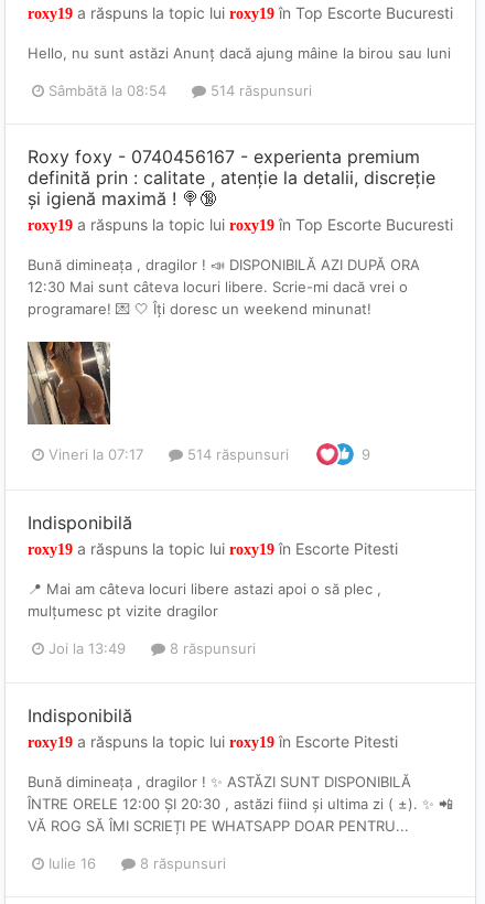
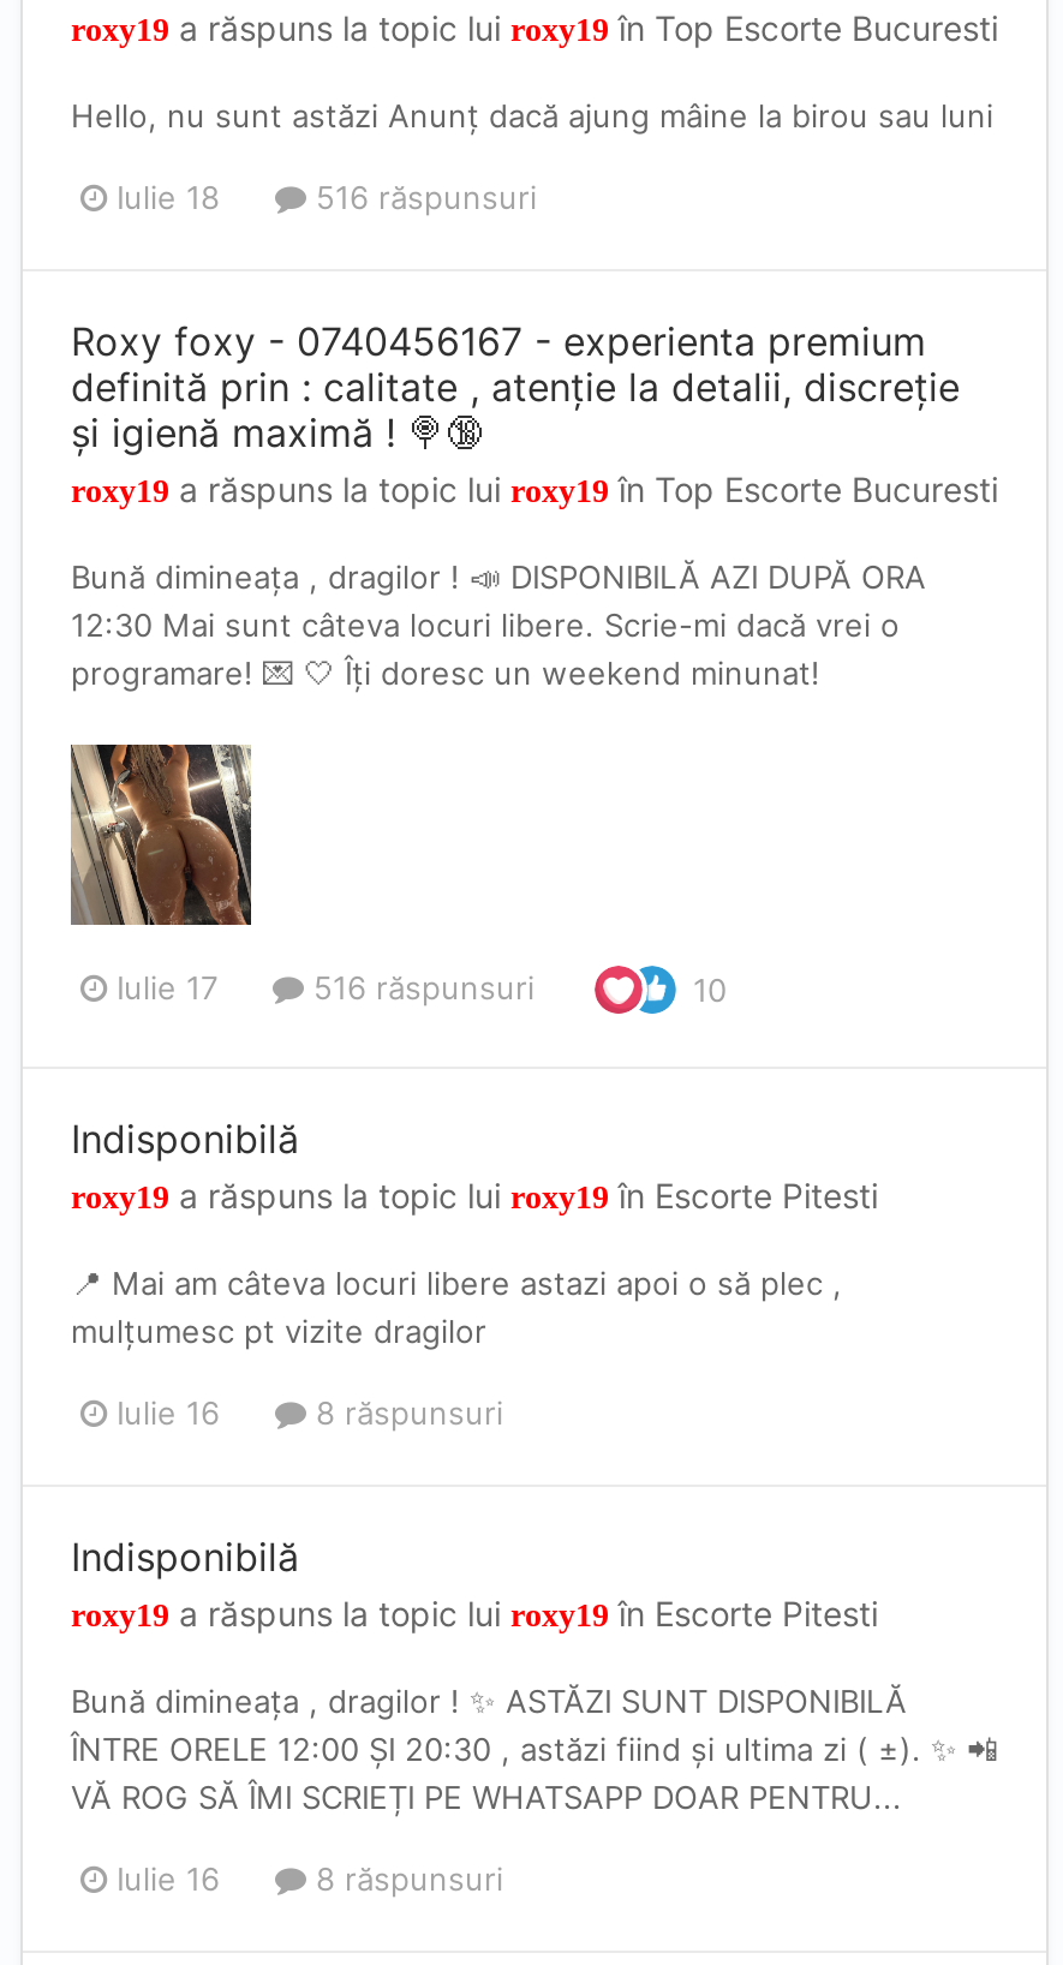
- Sâmbătă la 08:54
- 514 răspunsuri
+ Iulie 18
+ 516 răspunsuri

- Vineri la 07:17
- 514 răspunsuri
- 9
+ Iulie 17
+ 516 răspunsuri
+ 10

- Joi la 13:49
+ Iulie 16
